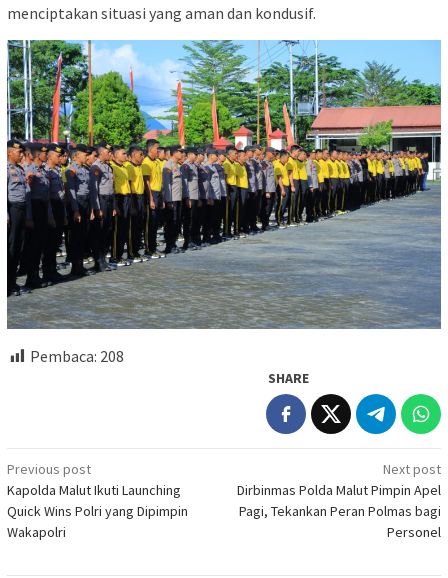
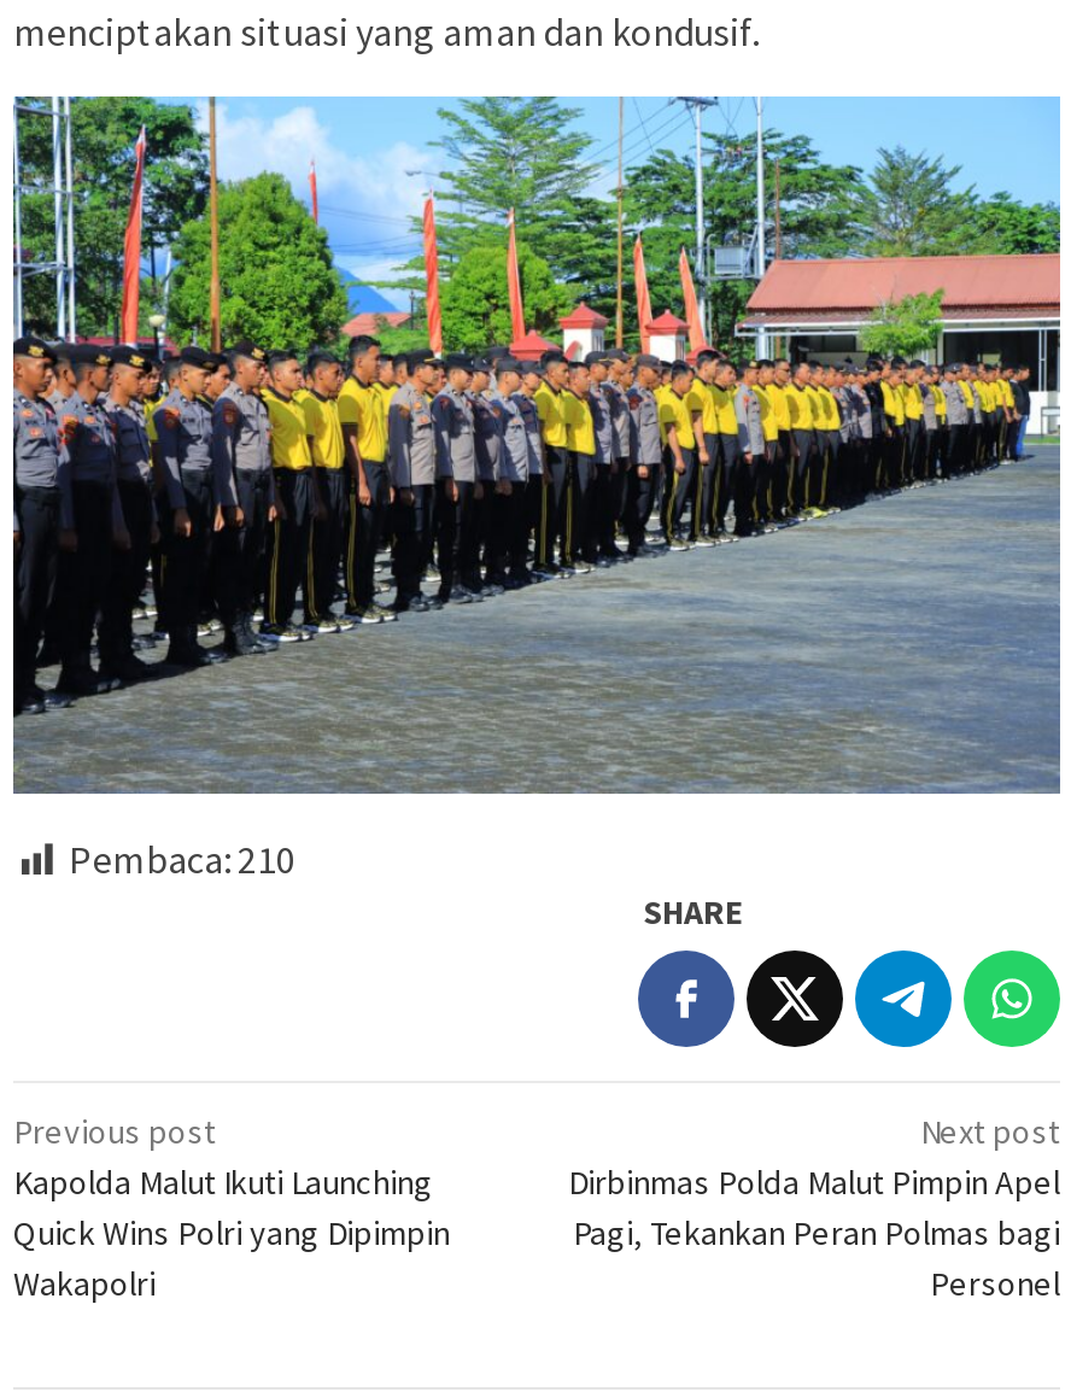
- Pembaca: 208
+ Pembaca: 210
